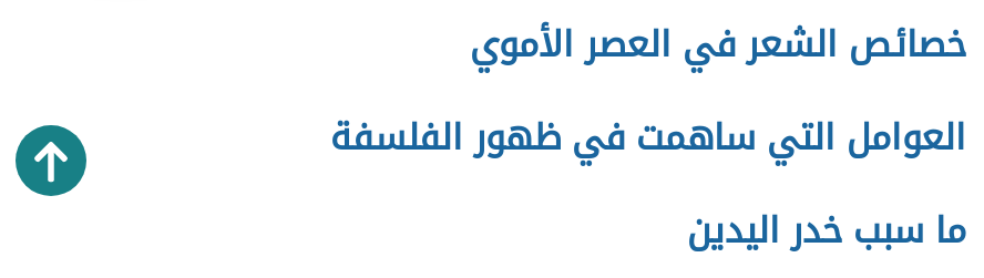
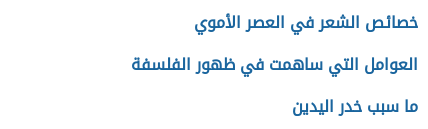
- [image]
